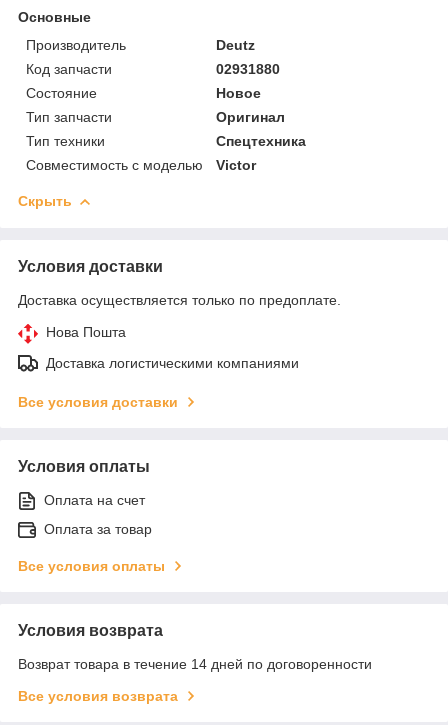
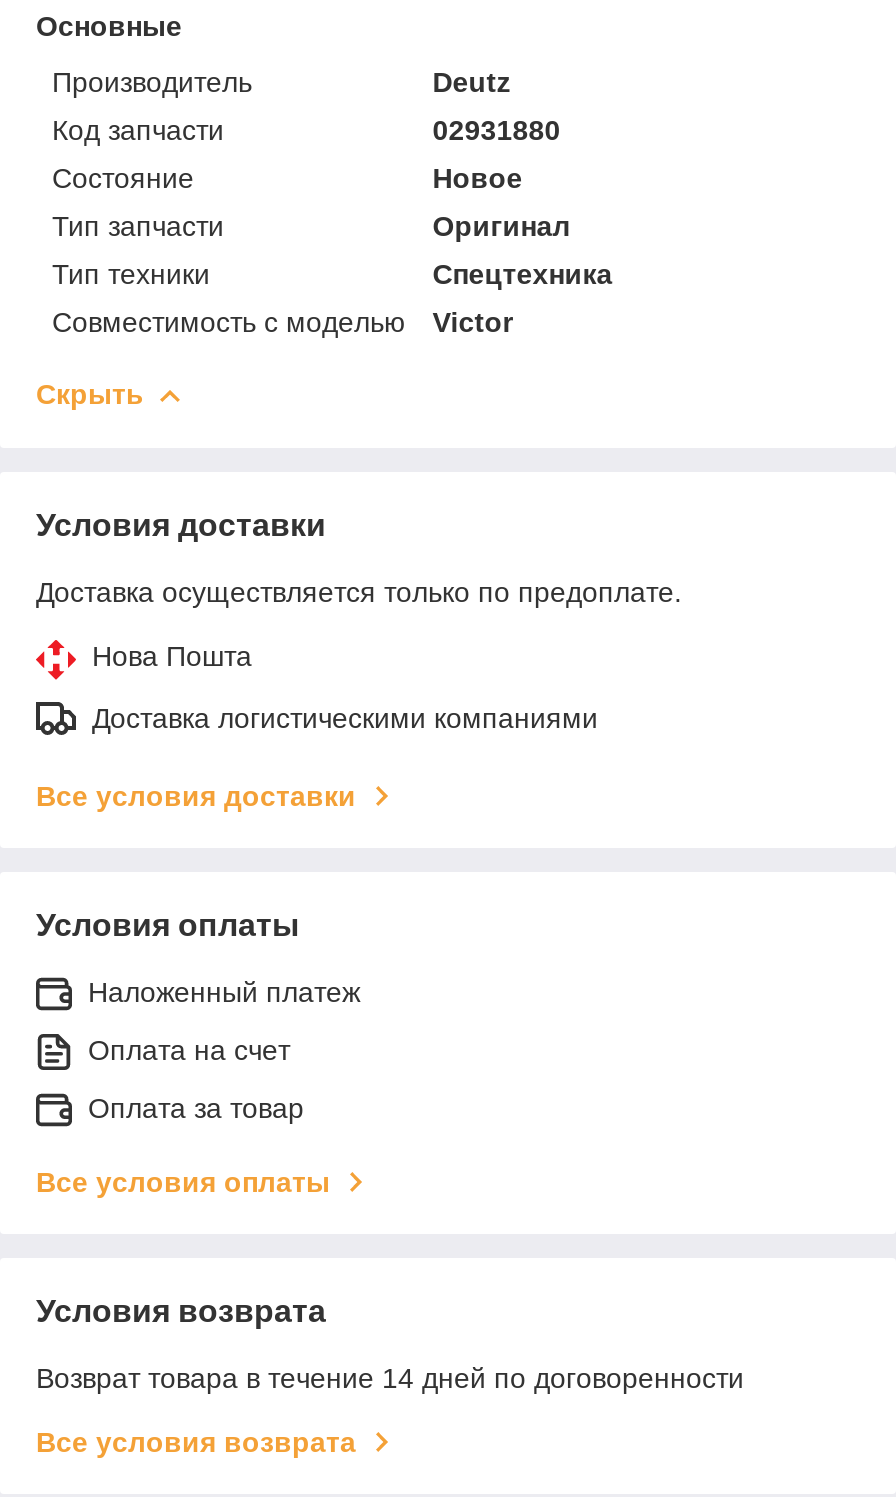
+ Наложенный платеж
